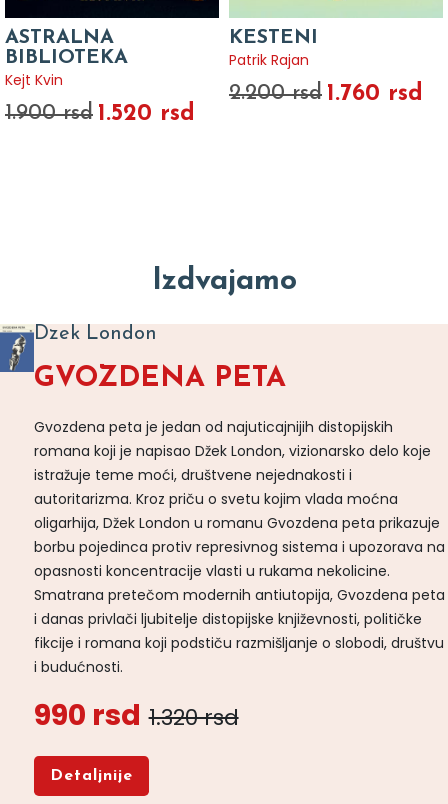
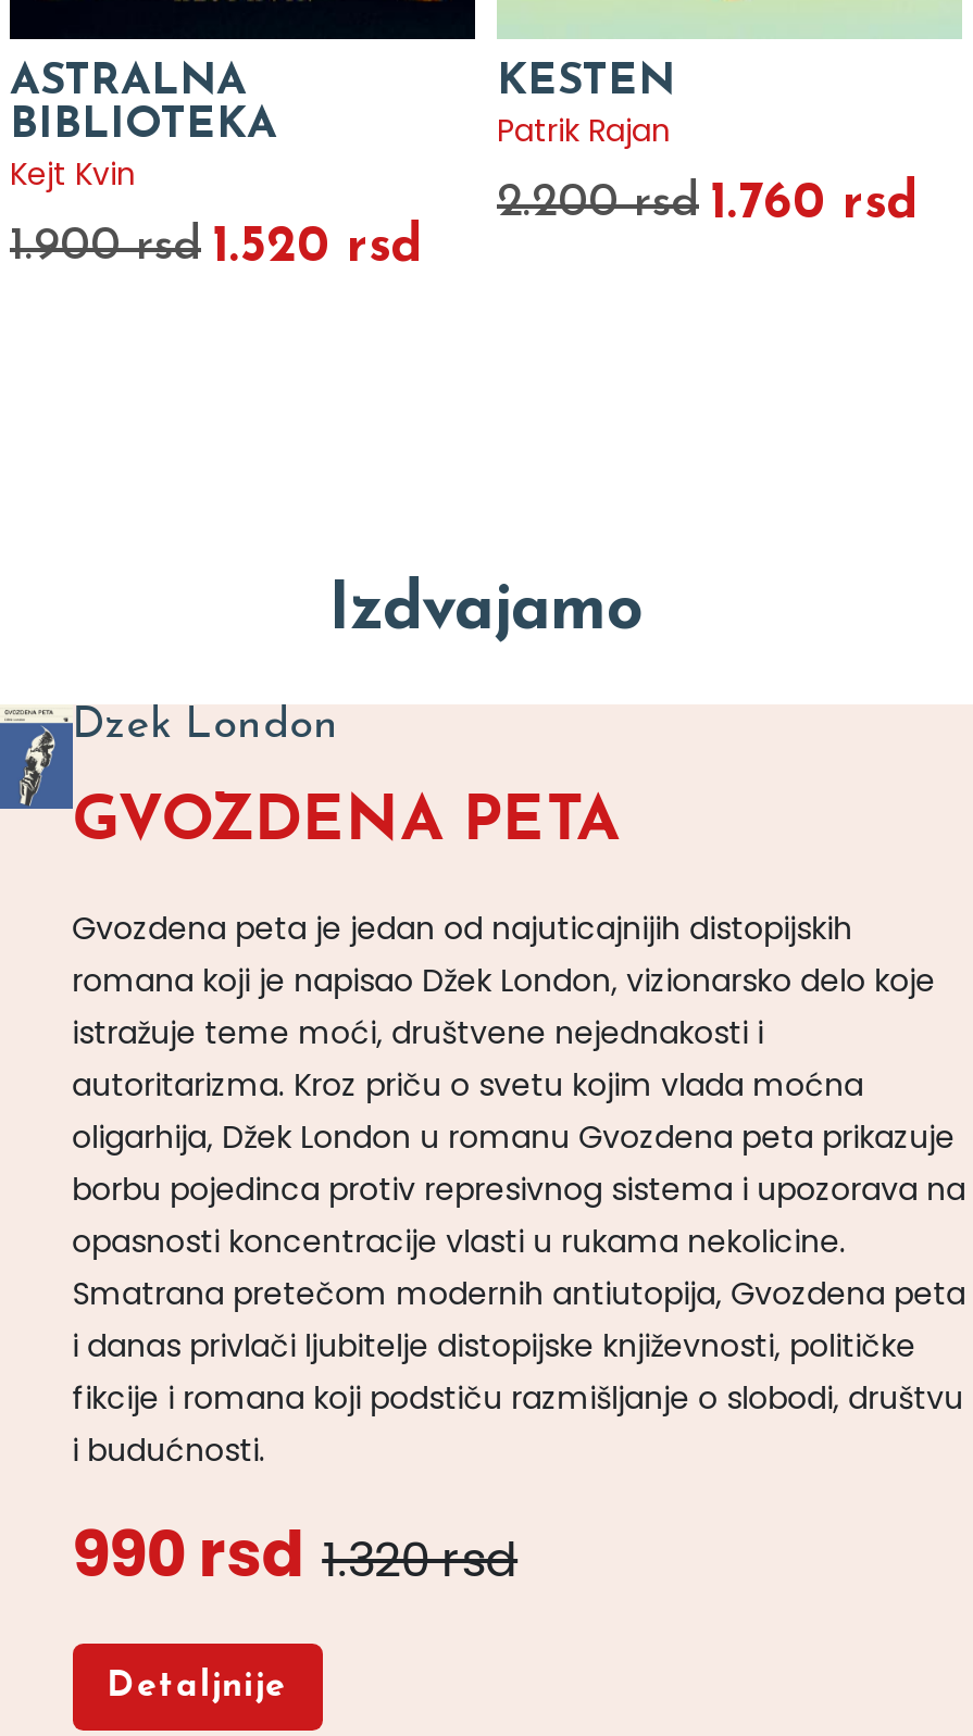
- KESTENI
+ KESTEN
